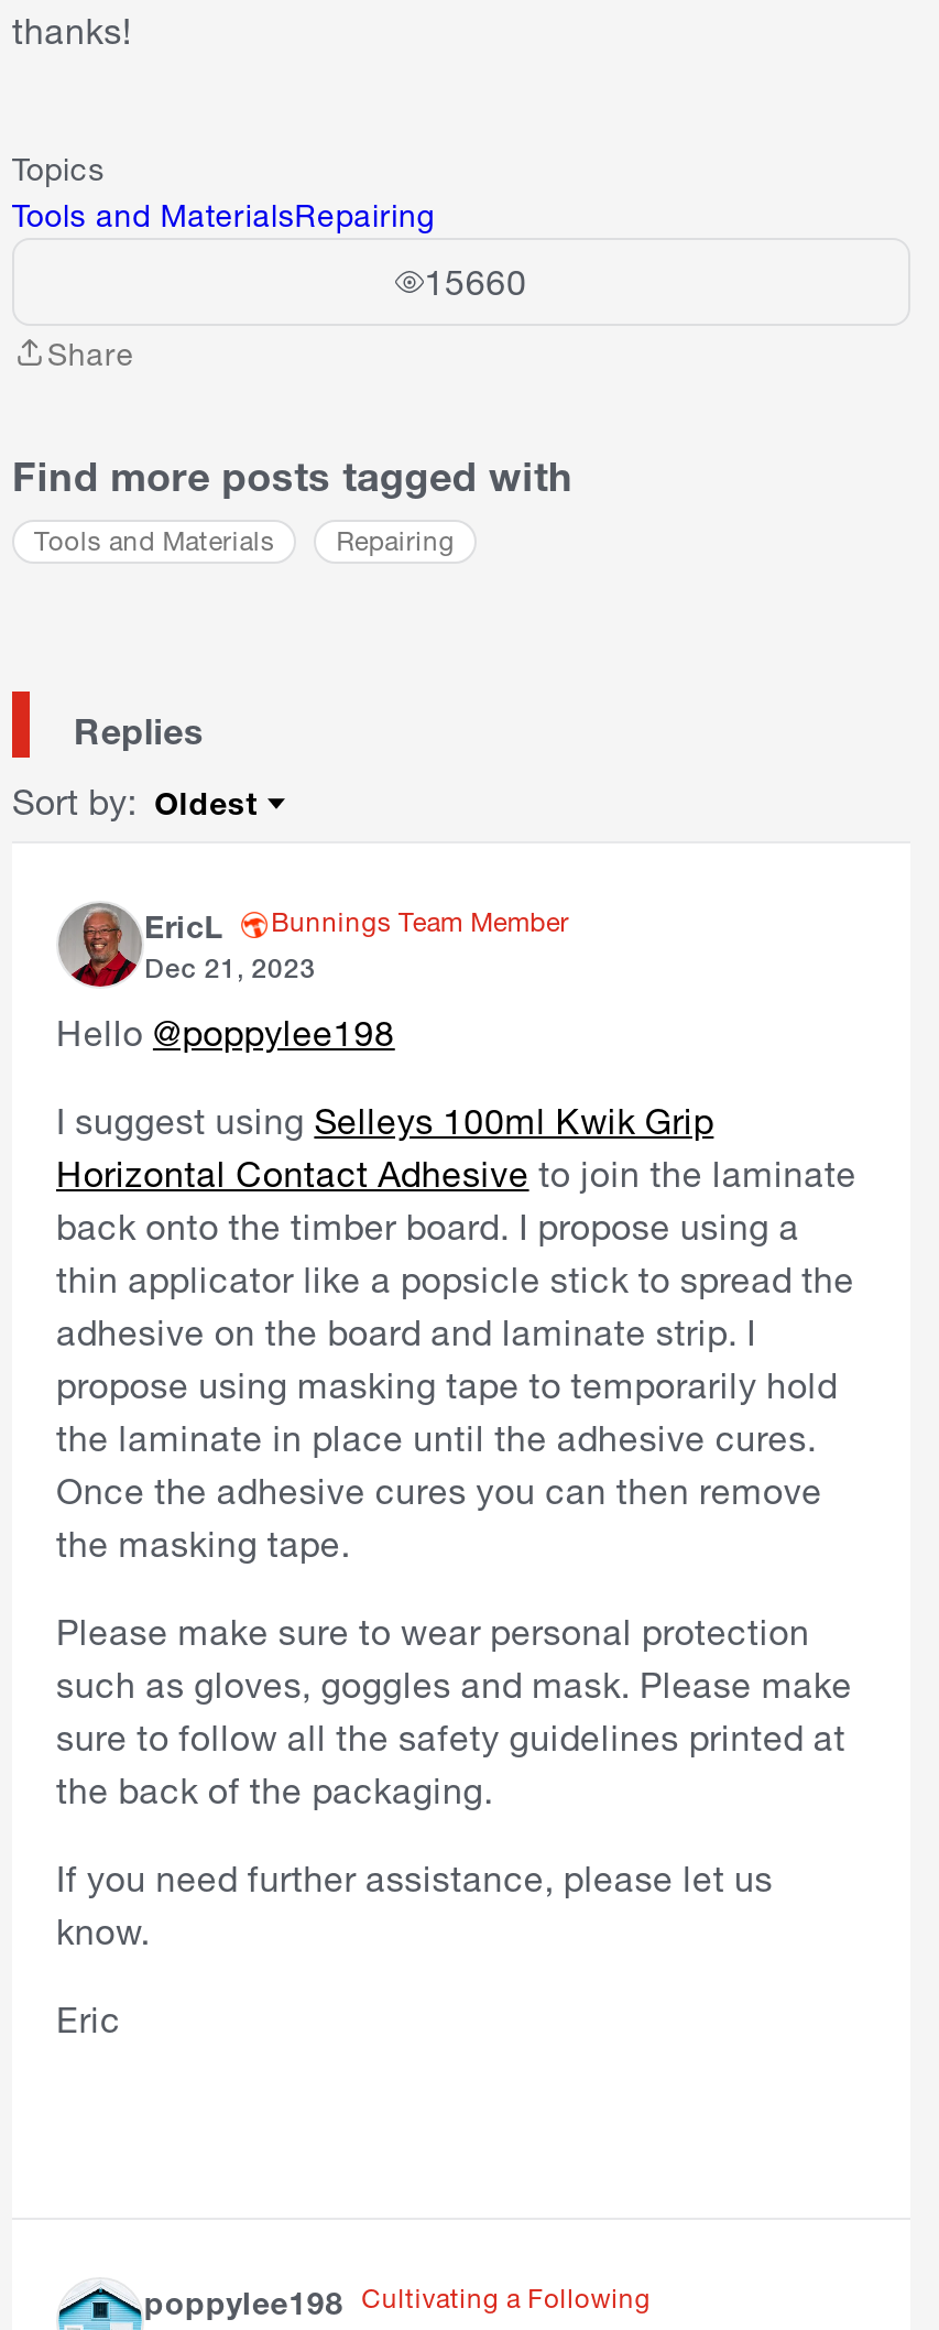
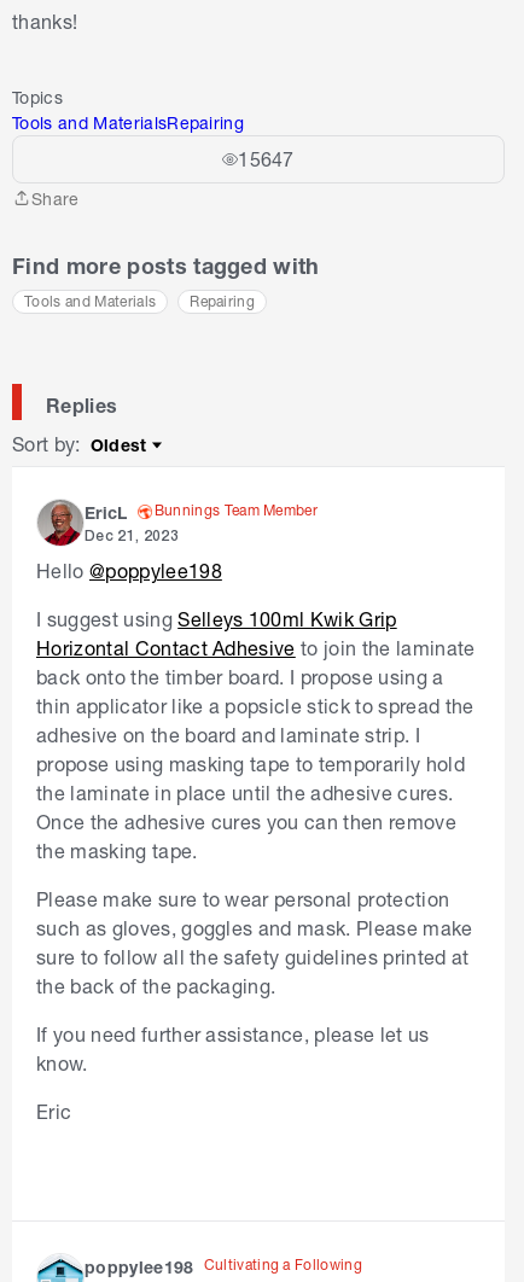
- 15660
+ 15647
